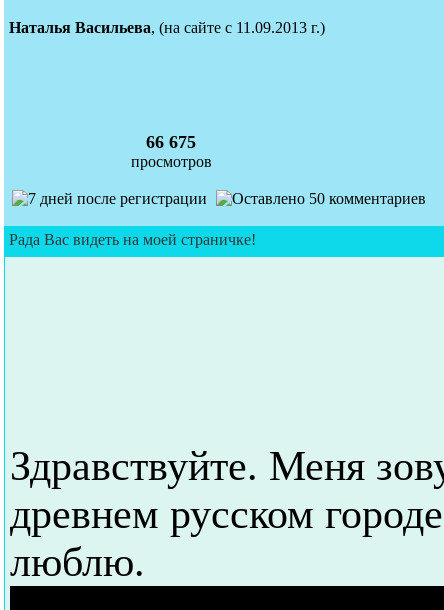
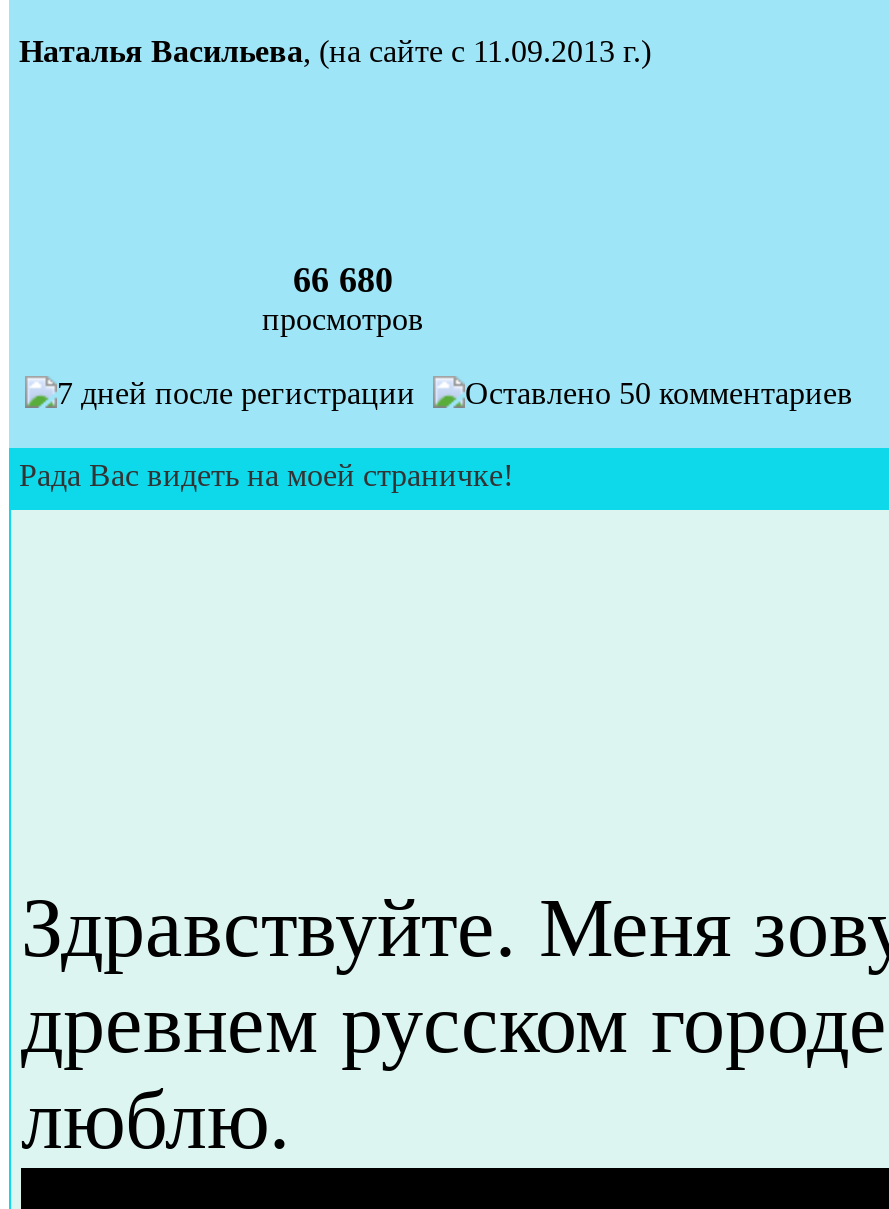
- 66 675
+ 66 680
